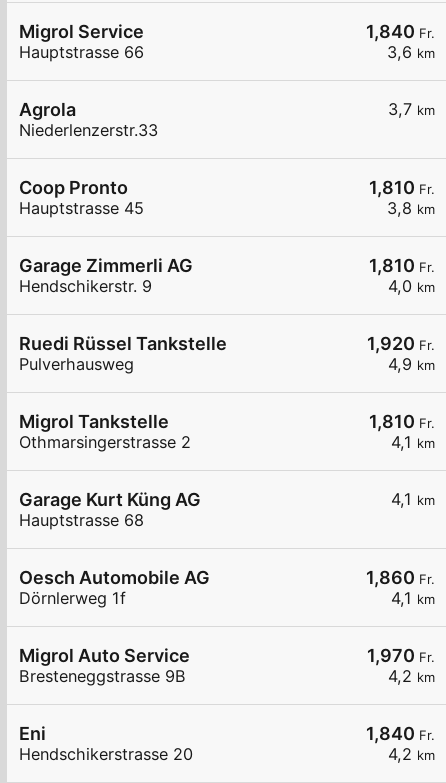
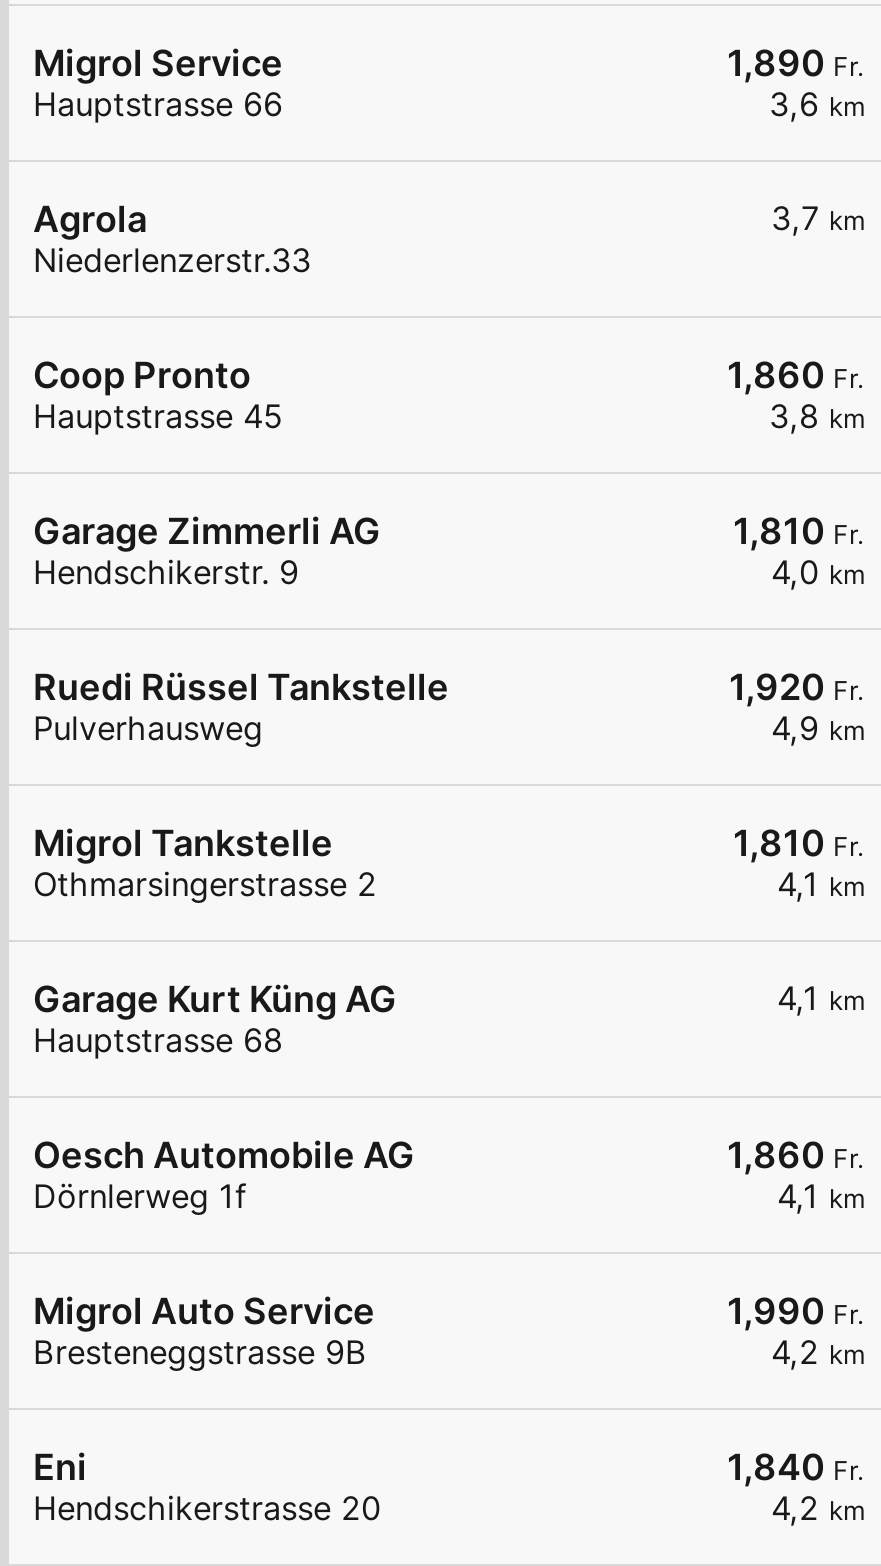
- 1,840 Fr.
+ 1,890 Fr.

- 1,810 Fr.
+ 1,860 Fr.

- 1,970 Fr.
+ 1,990 Fr.
